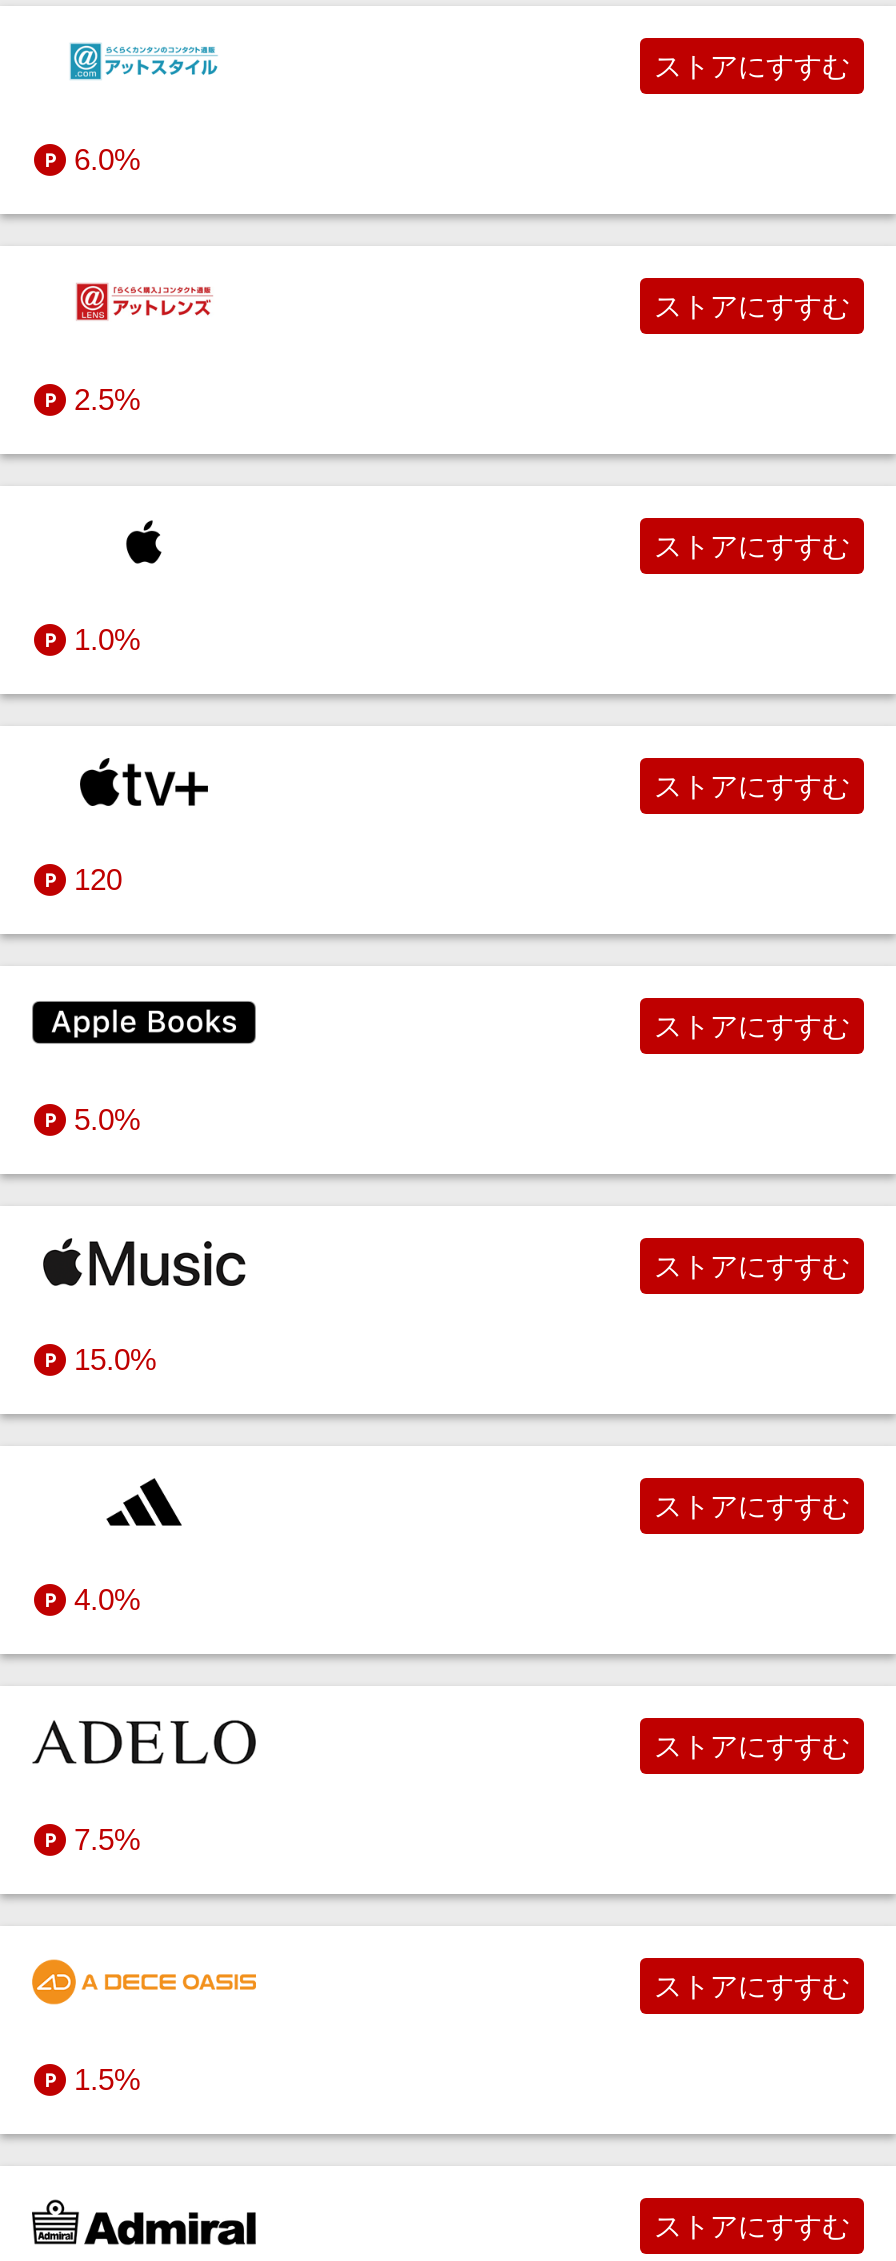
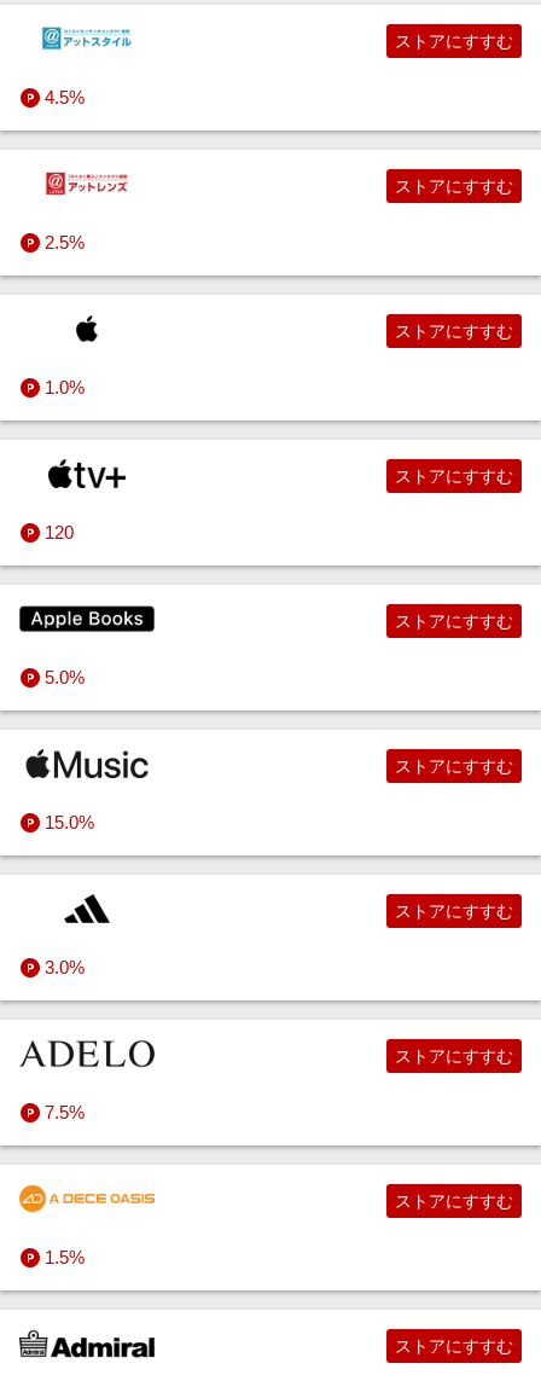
- 6.0%
+ 4.5%

- 4.0%
+ 3.0%
